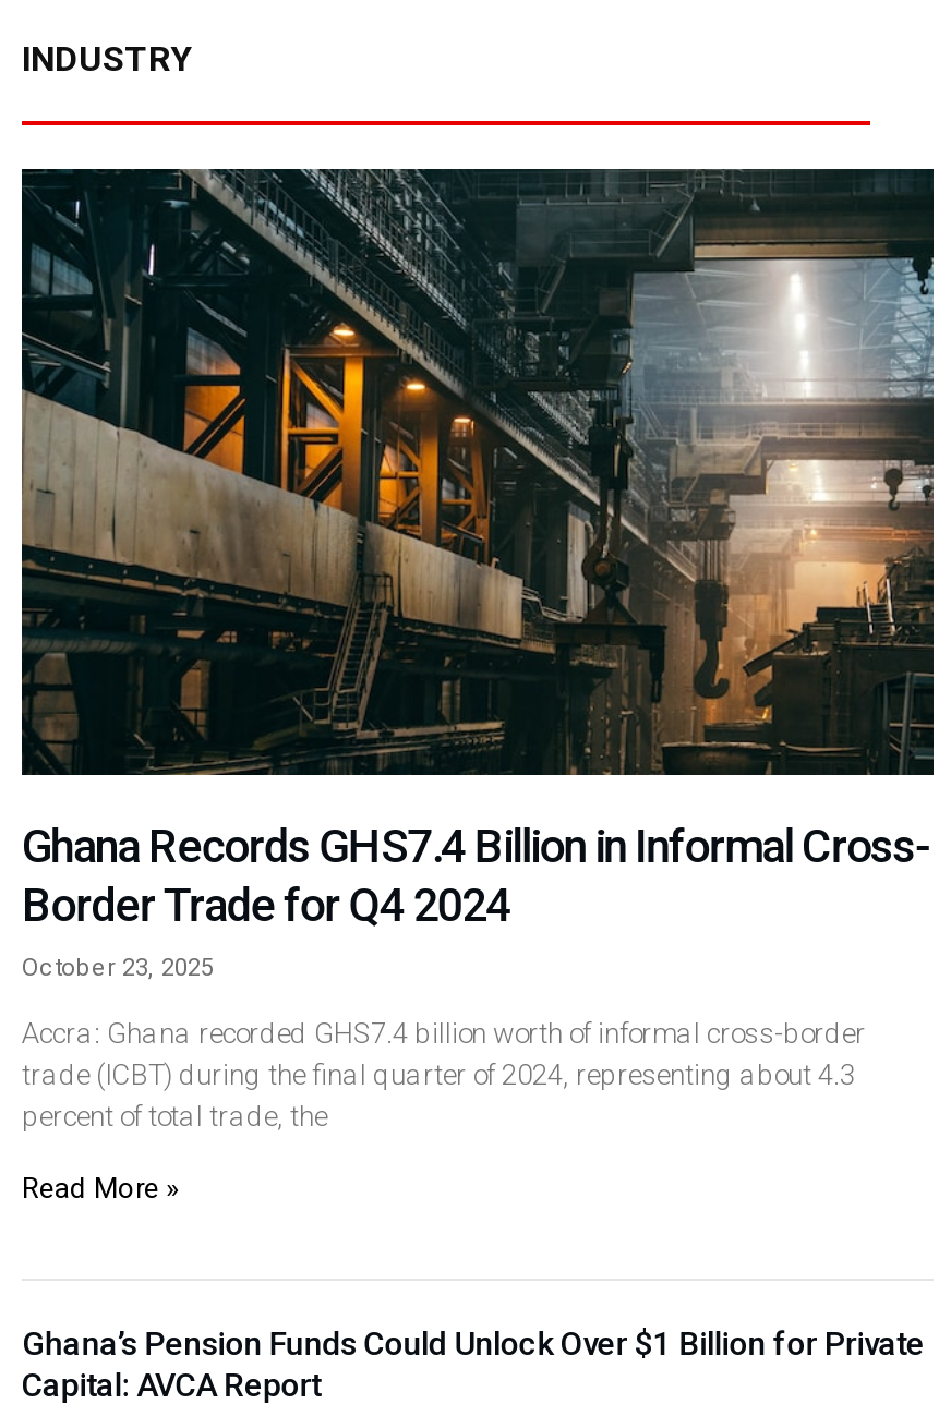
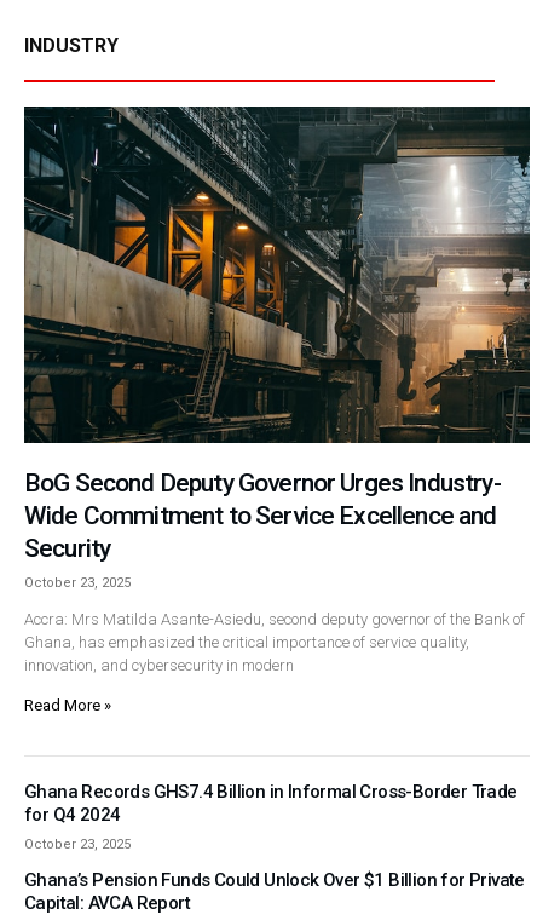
- Ghana Records GHS7.4 Billion in Informal Cross-
- Border Trade for Q4 2024
+ BoG Second Deputy Governor Urges Industry-
+ Wide Commitment to Service Excellence and
+ Security

- Accra: Ghana recorded GHS7.4 billion worth of informal cross-border
- trade (ICBT) during the final quarter of 2024, representing about 4.3
- percent of total trade, the
+ Accra: Mrs Matilda Asante-Asiedu, second deputy governor of the Bank of
+ Ghana, has emphasized the critical importance of service quality,
+ innovation, and cybersecurity in modern

+ Ghana Records GHS7.4 Billion in Informal Cross-Border Trade
+ for Q4 2024
+ October 23, 2025
